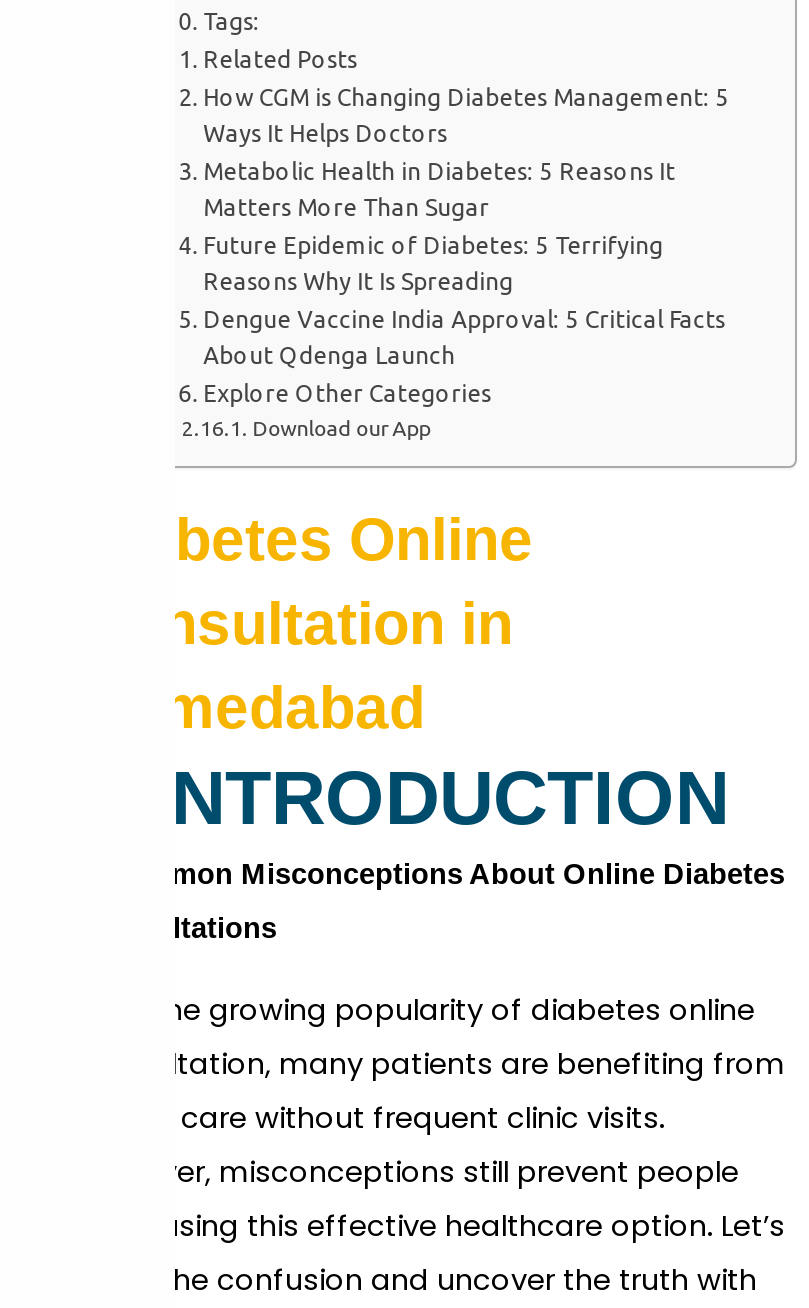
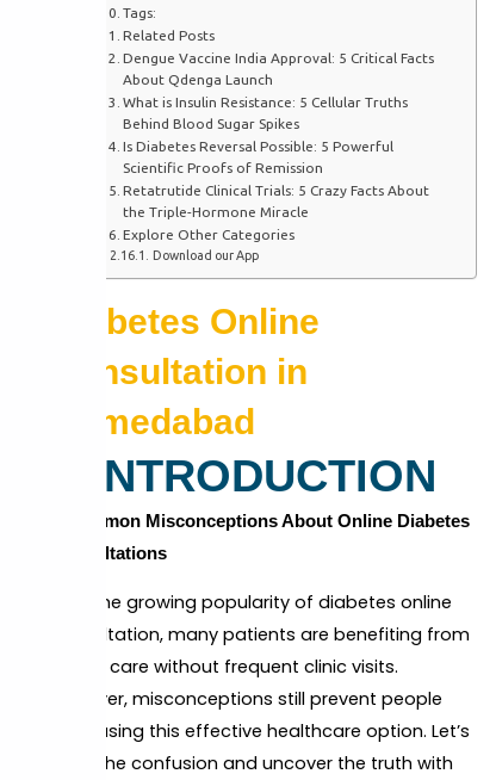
- How CGM is Changing Diabetes Management: 5
- Ways It Helps Doctors
- Metabolic Health in Diabetes: 5 Reasons It
- Matters More Than Sugar
- Future Epidemic of Diabetes: 5 Terrifying
- Reasons Why It Is Spreading

moved up: Dengue Vaccine India Approval: 5 Critical Facts | About Qdenga Launch

+ What is Insulin Resistance: 5 Cellular Truths
+ Behind Blood Sugar Spikes
+ Is Diabetes Reversal Possible: 5 Powerful
+ Scientific Proofs of Remission
+ Retatrutide Clinical Trials: 5 Crazy Facts About
+ the Triple-Hormone Miracle
